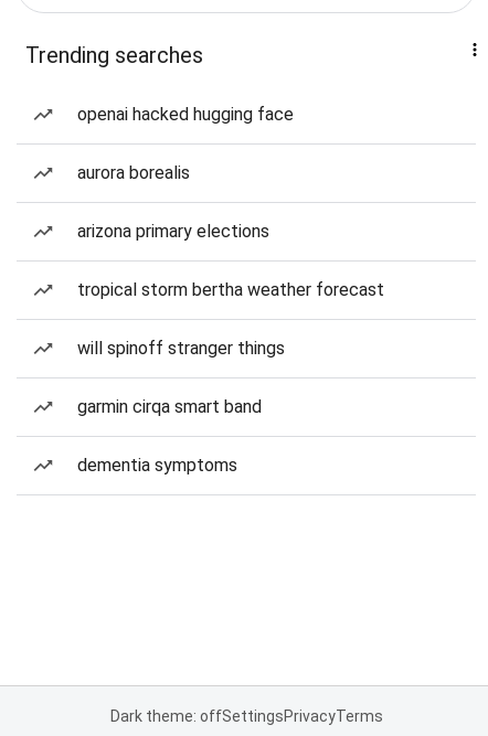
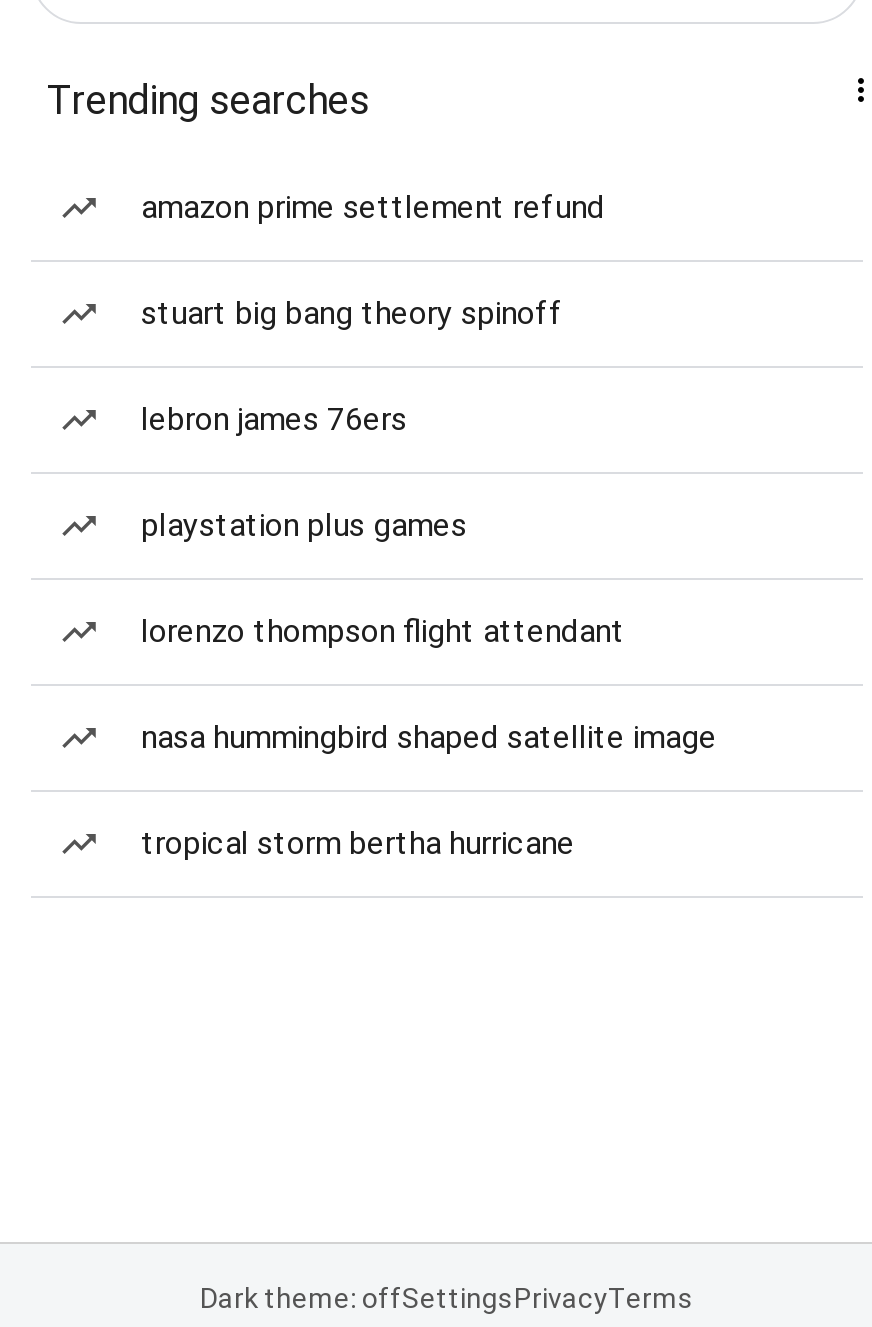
- openai hacked hugging face
+ amazon prime settlement refund

- aurora borealis
+ stuart big bang theory spinoff

- arizona primary elections
+ lebron james 76ers

- tropical storm bertha weather forecast
+ playstation plus games

- will spinoff stranger things
+ lorenzo thompson flight attendant

- garmin cirqa smart band
+ nasa hummingbird shaped satellite image

- dementia symptoms
+ tropical storm bertha hurricane
